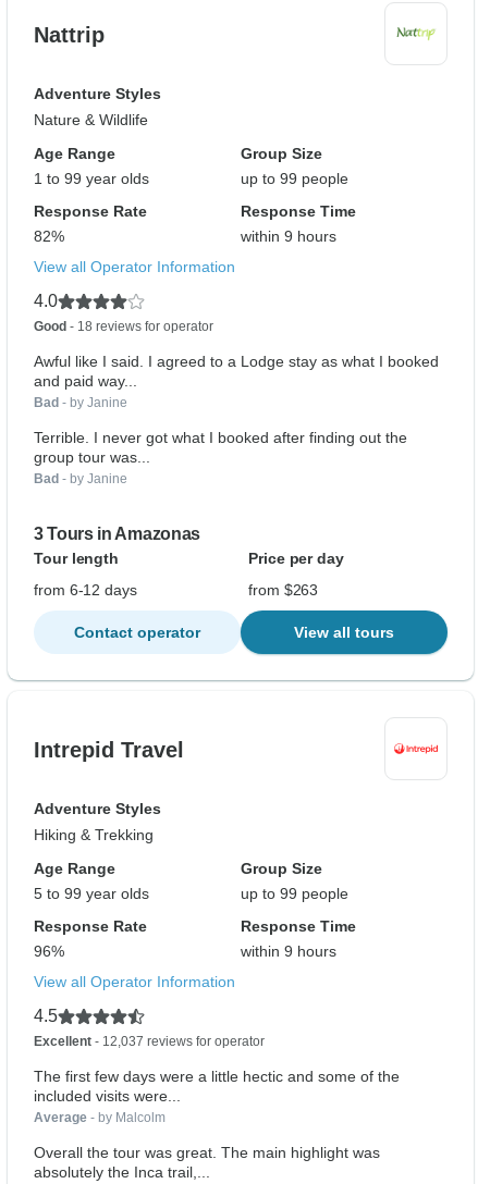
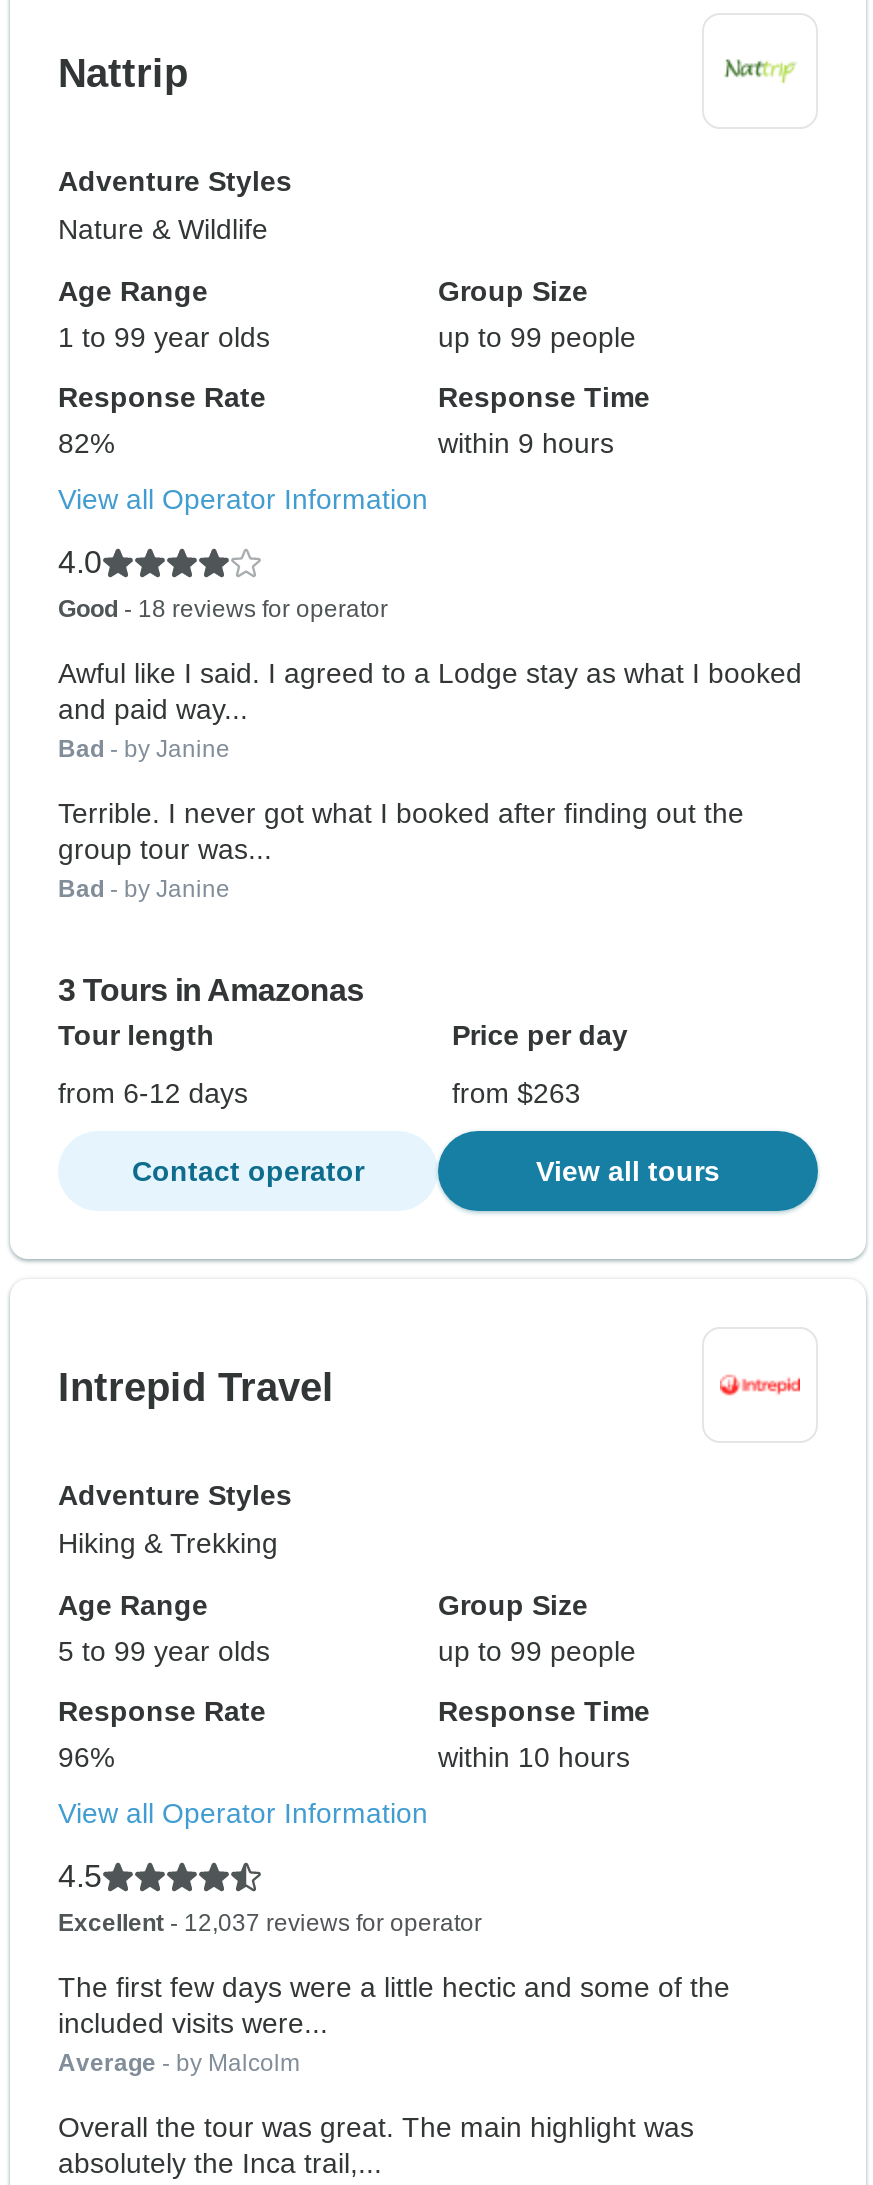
- within 9 hours
+ within 10 hours
